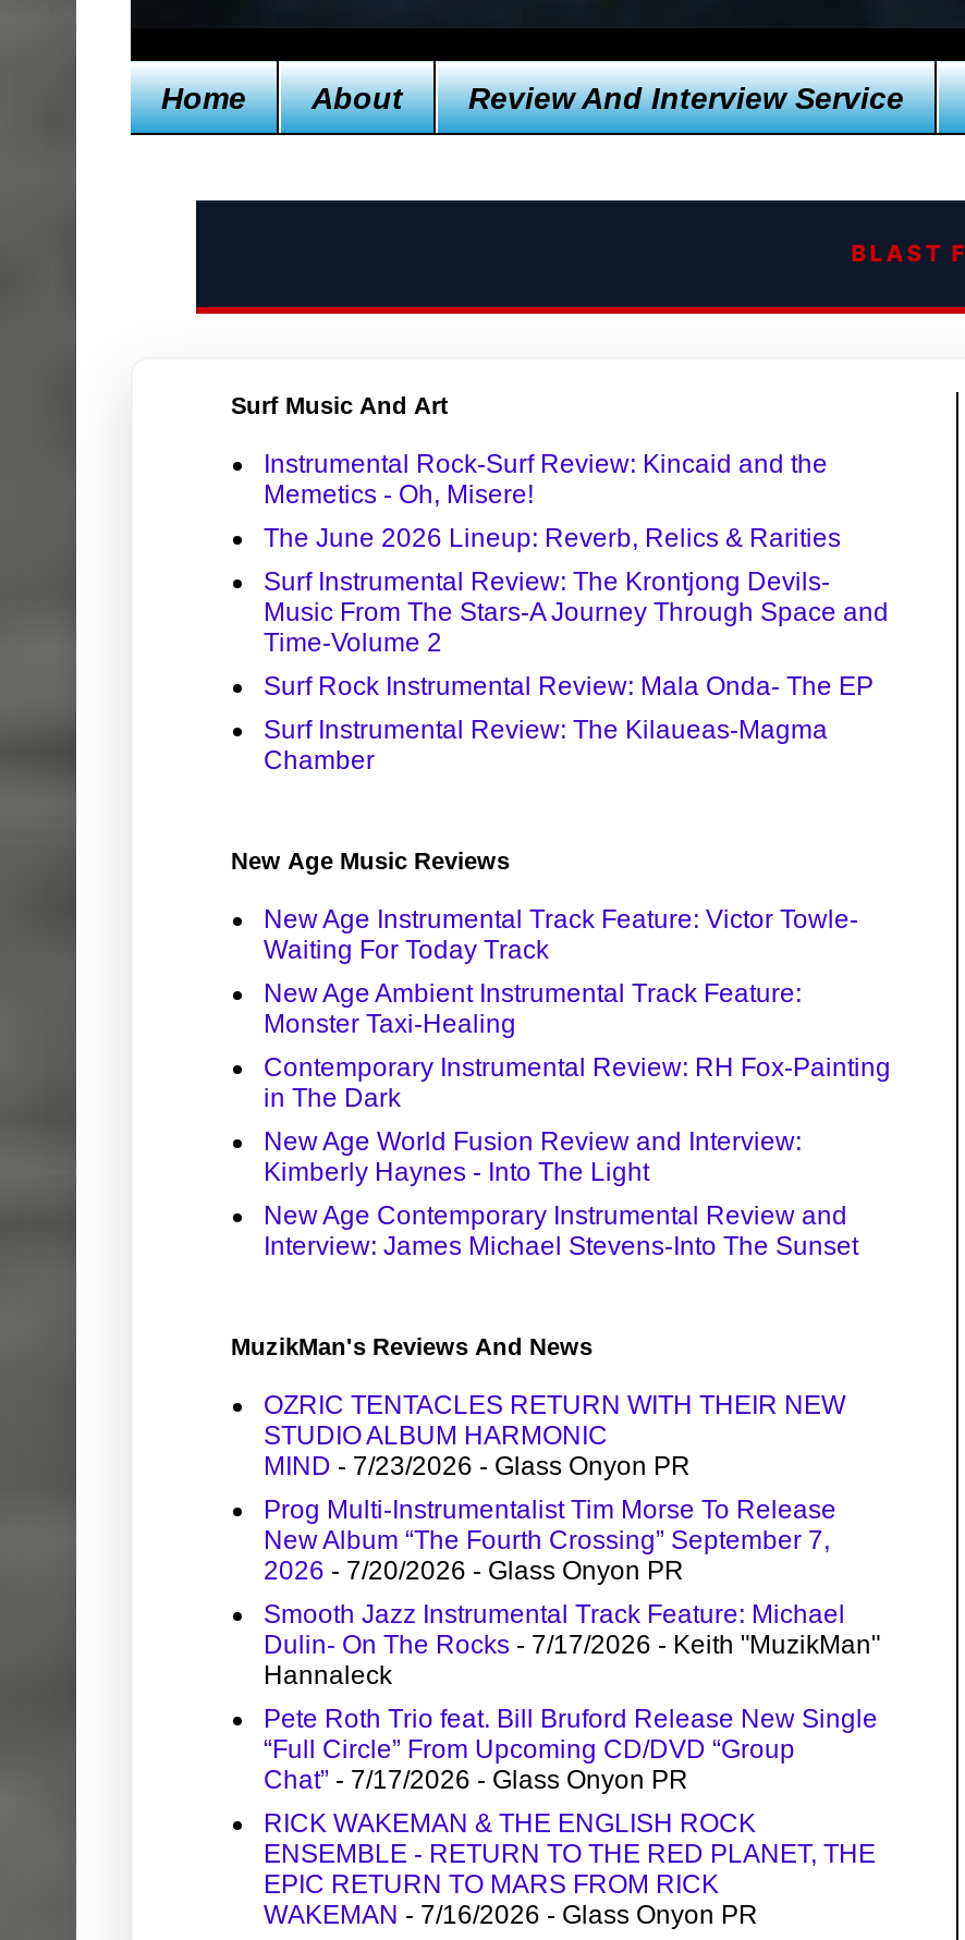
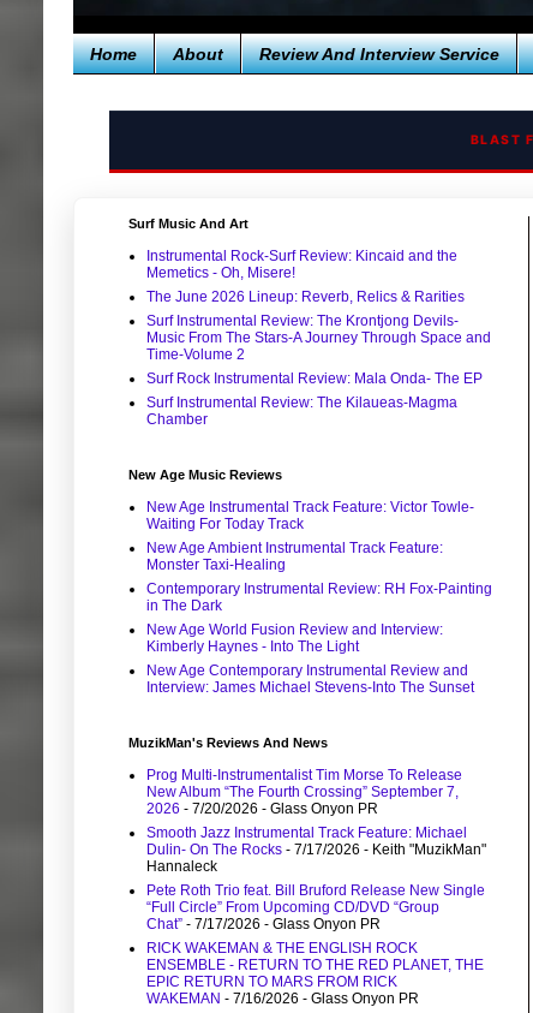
- OZRIC TENTACLES RETURN WITH THEIR NEW
- STUDIO ALBUM HARMONIC
- MIND - 7/23/2026 - Glass Onyon PR
